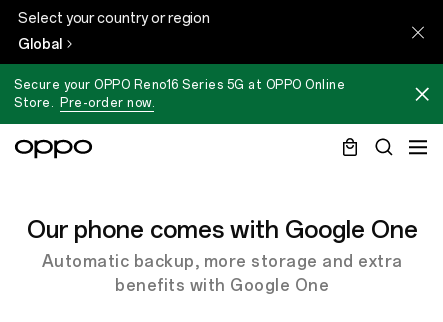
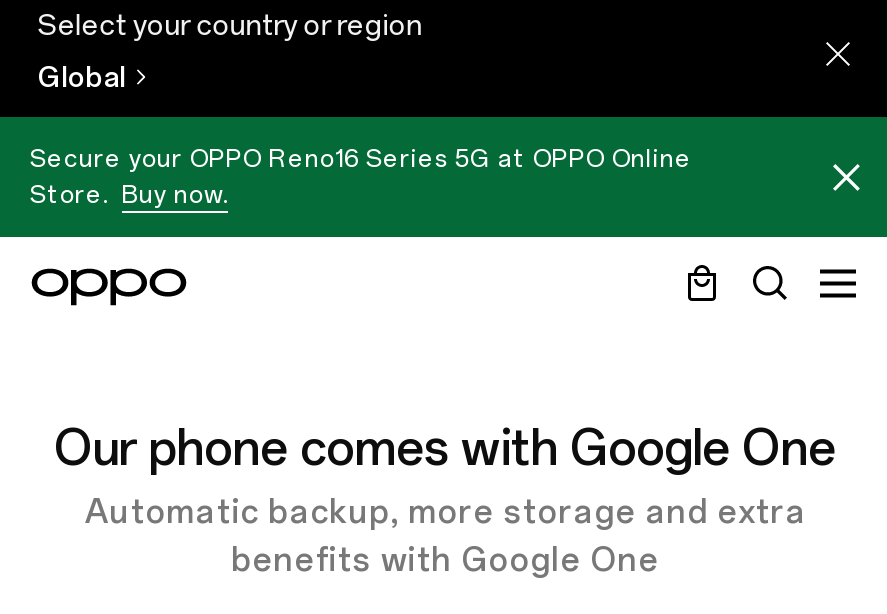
- Store. Pre-order now.
+ Store. Buy now.
